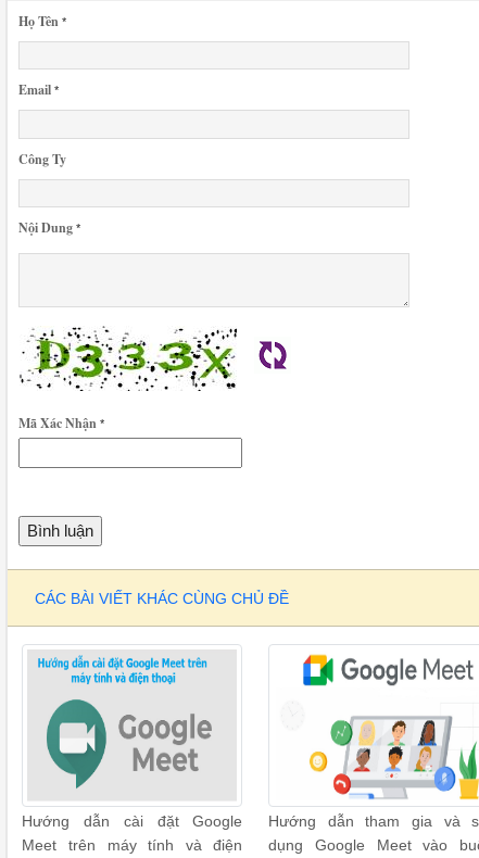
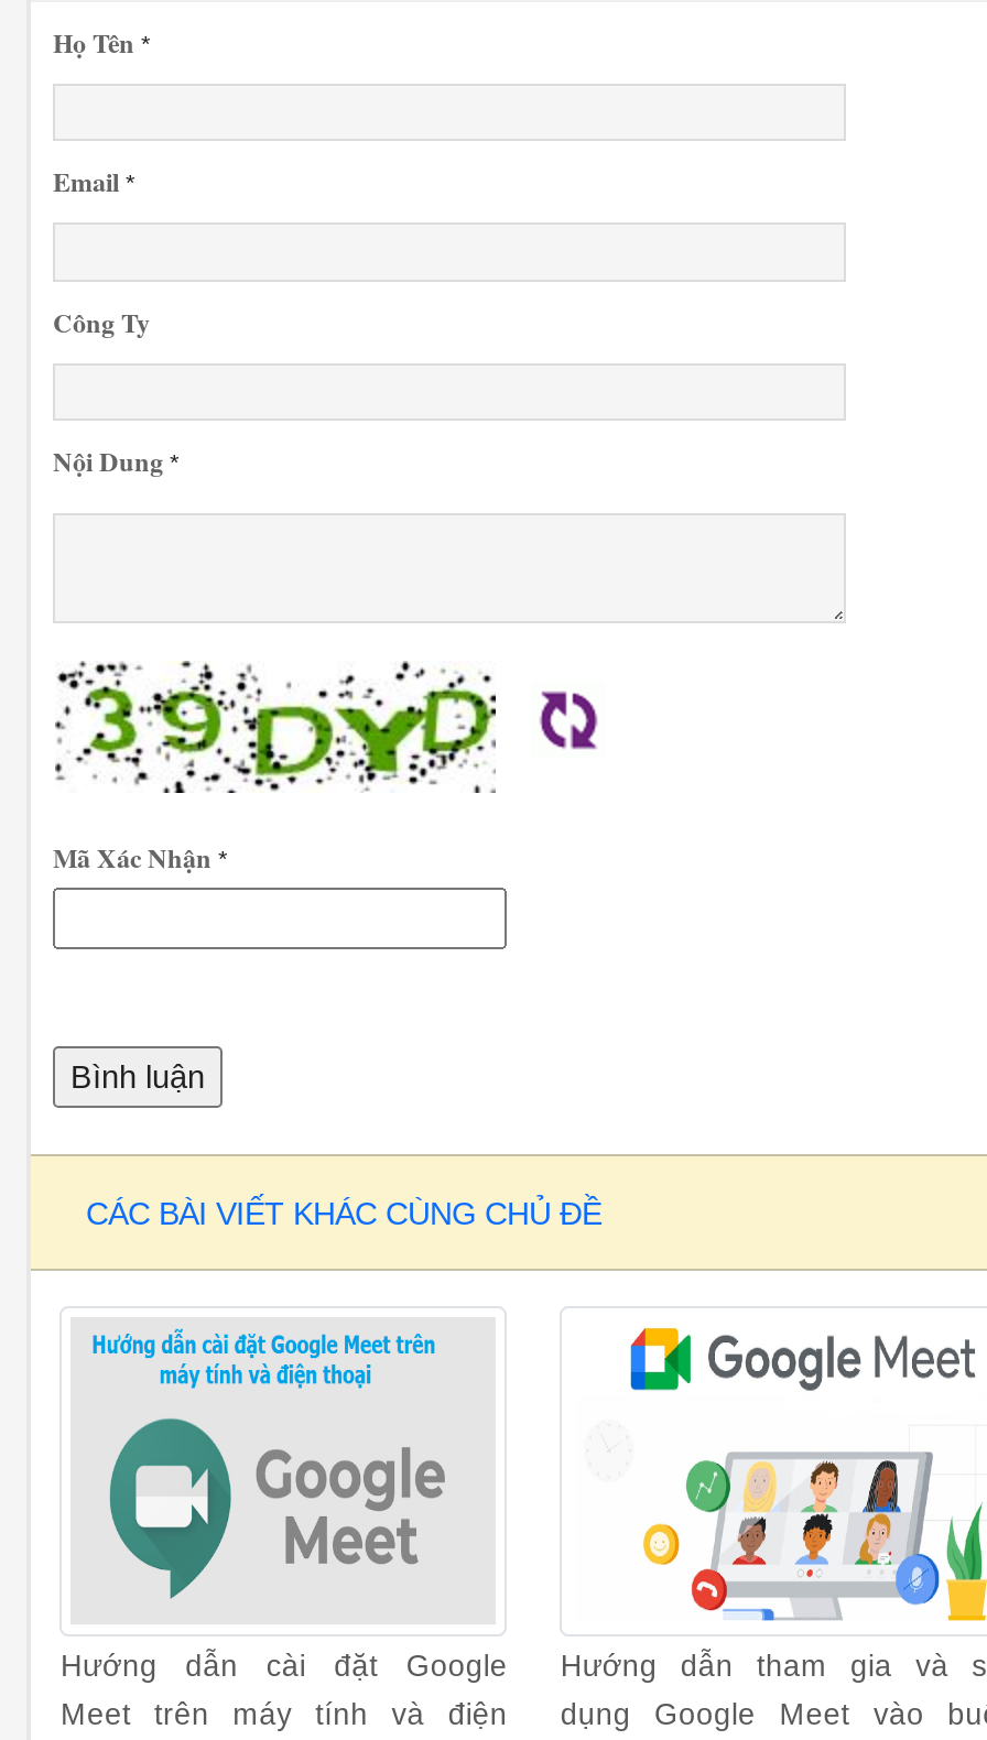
- [image]
+ [image]
